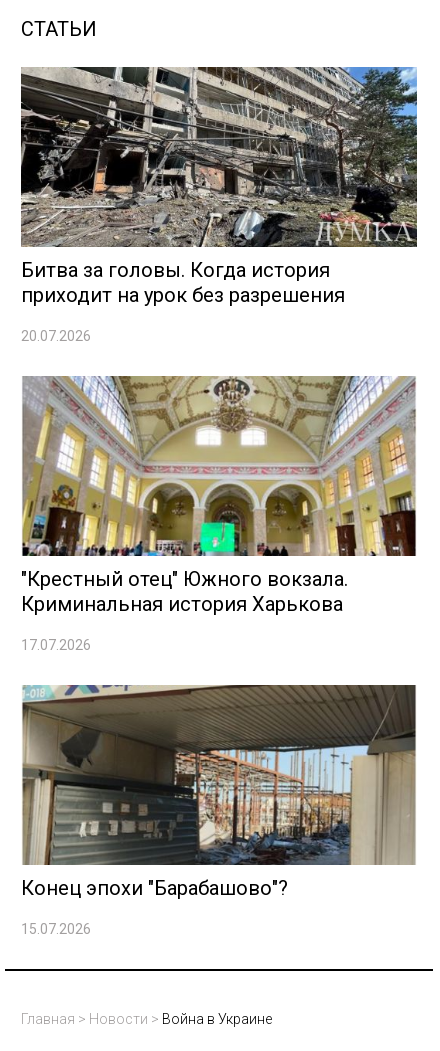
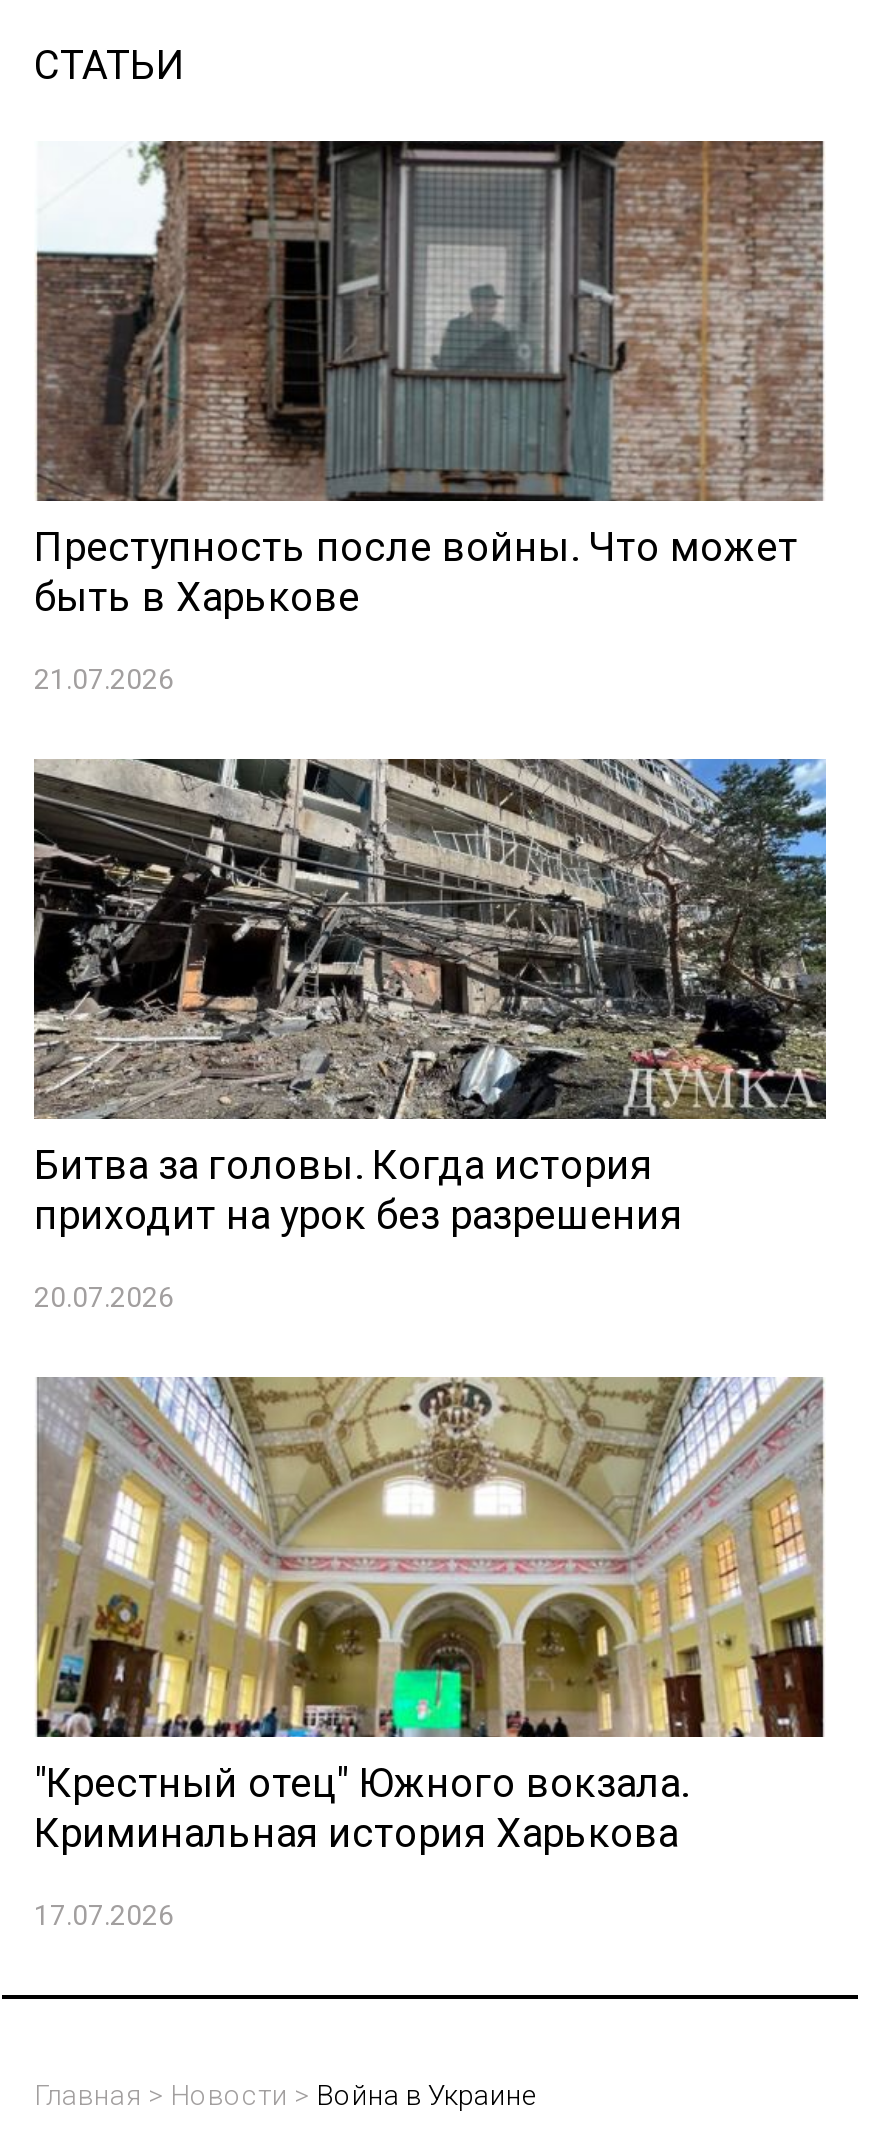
+ [image]
+ Преступность после войны. Что может
+ быть в Харькове
+ 21.07.2026

moved down: [image] | Битва за головы. Когда история | приходит на урок без разрешения | 20.07.2026 | "Крестный отец" Южного вокзала. | Криминальная история Харькова | 17.07.2026

- [image]
- Конец эпохи "Барабашово"?
- 15.07.2026
